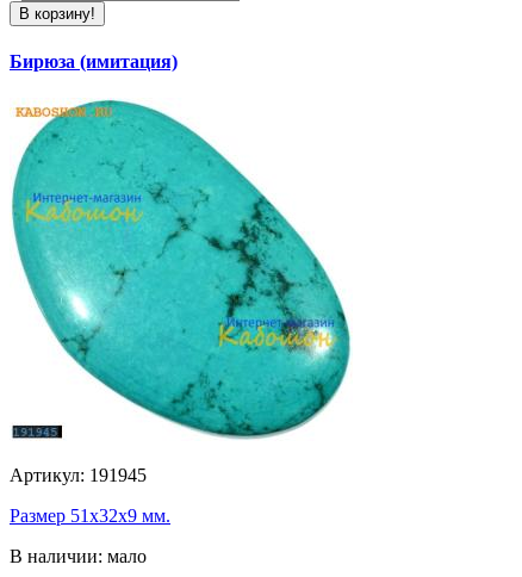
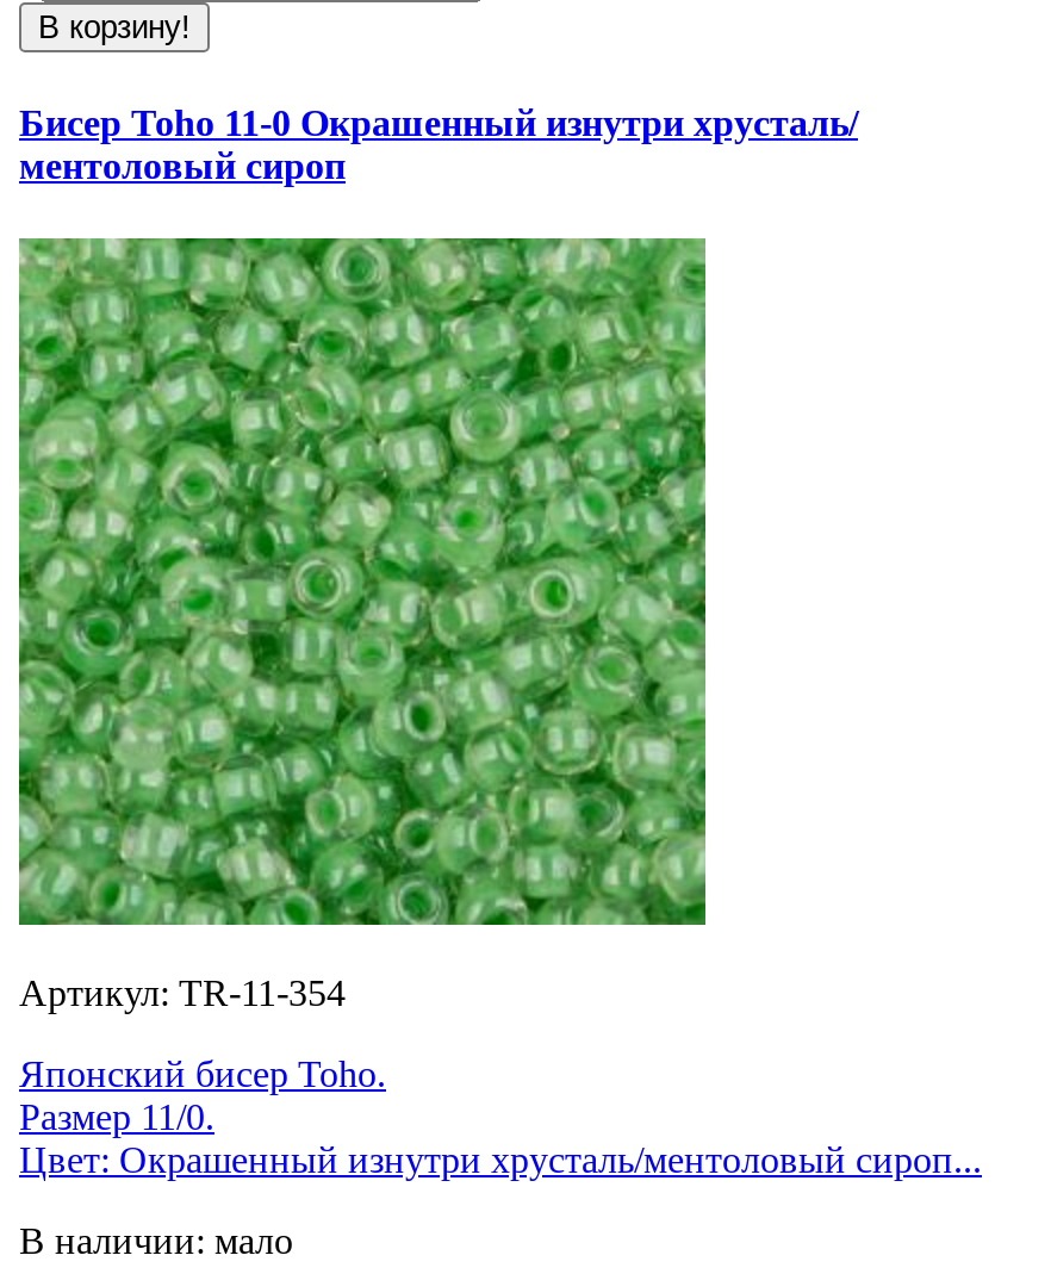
- Бирюза (имитация)
+ Бисер Toho 11-0 Окрашенный изнутри хрусталь/
+ ментоловый сироп

- [image]
- Артикул: 191945
+ [image]
+ Артикул: TR-11-354

- Размер 51х32х9 мм.
+ Японский бисер Toho.
+ Размер 11/0.
+ Цвет: Окрашенный изнутри хрусталь/ментоловый сироп...
